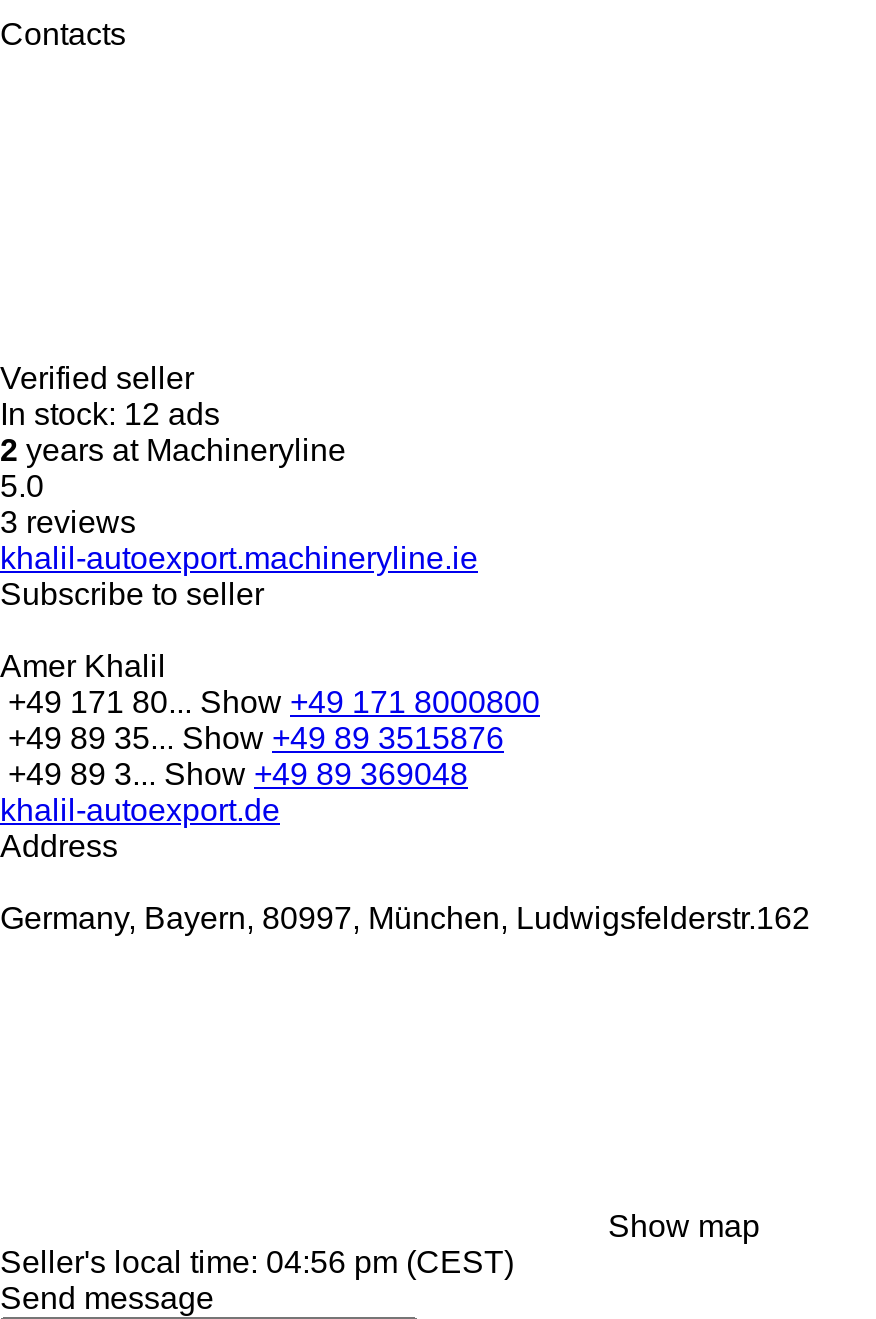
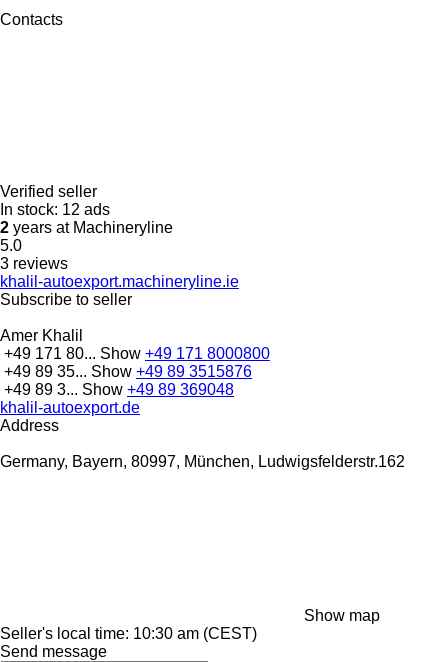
- Seller's local time: 04:56 pm (CEST)
+ Seller's local time: 10:30 am (CEST)
